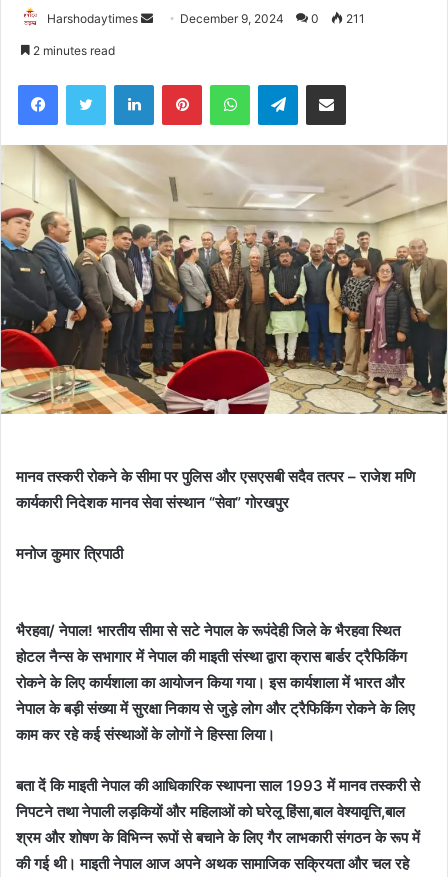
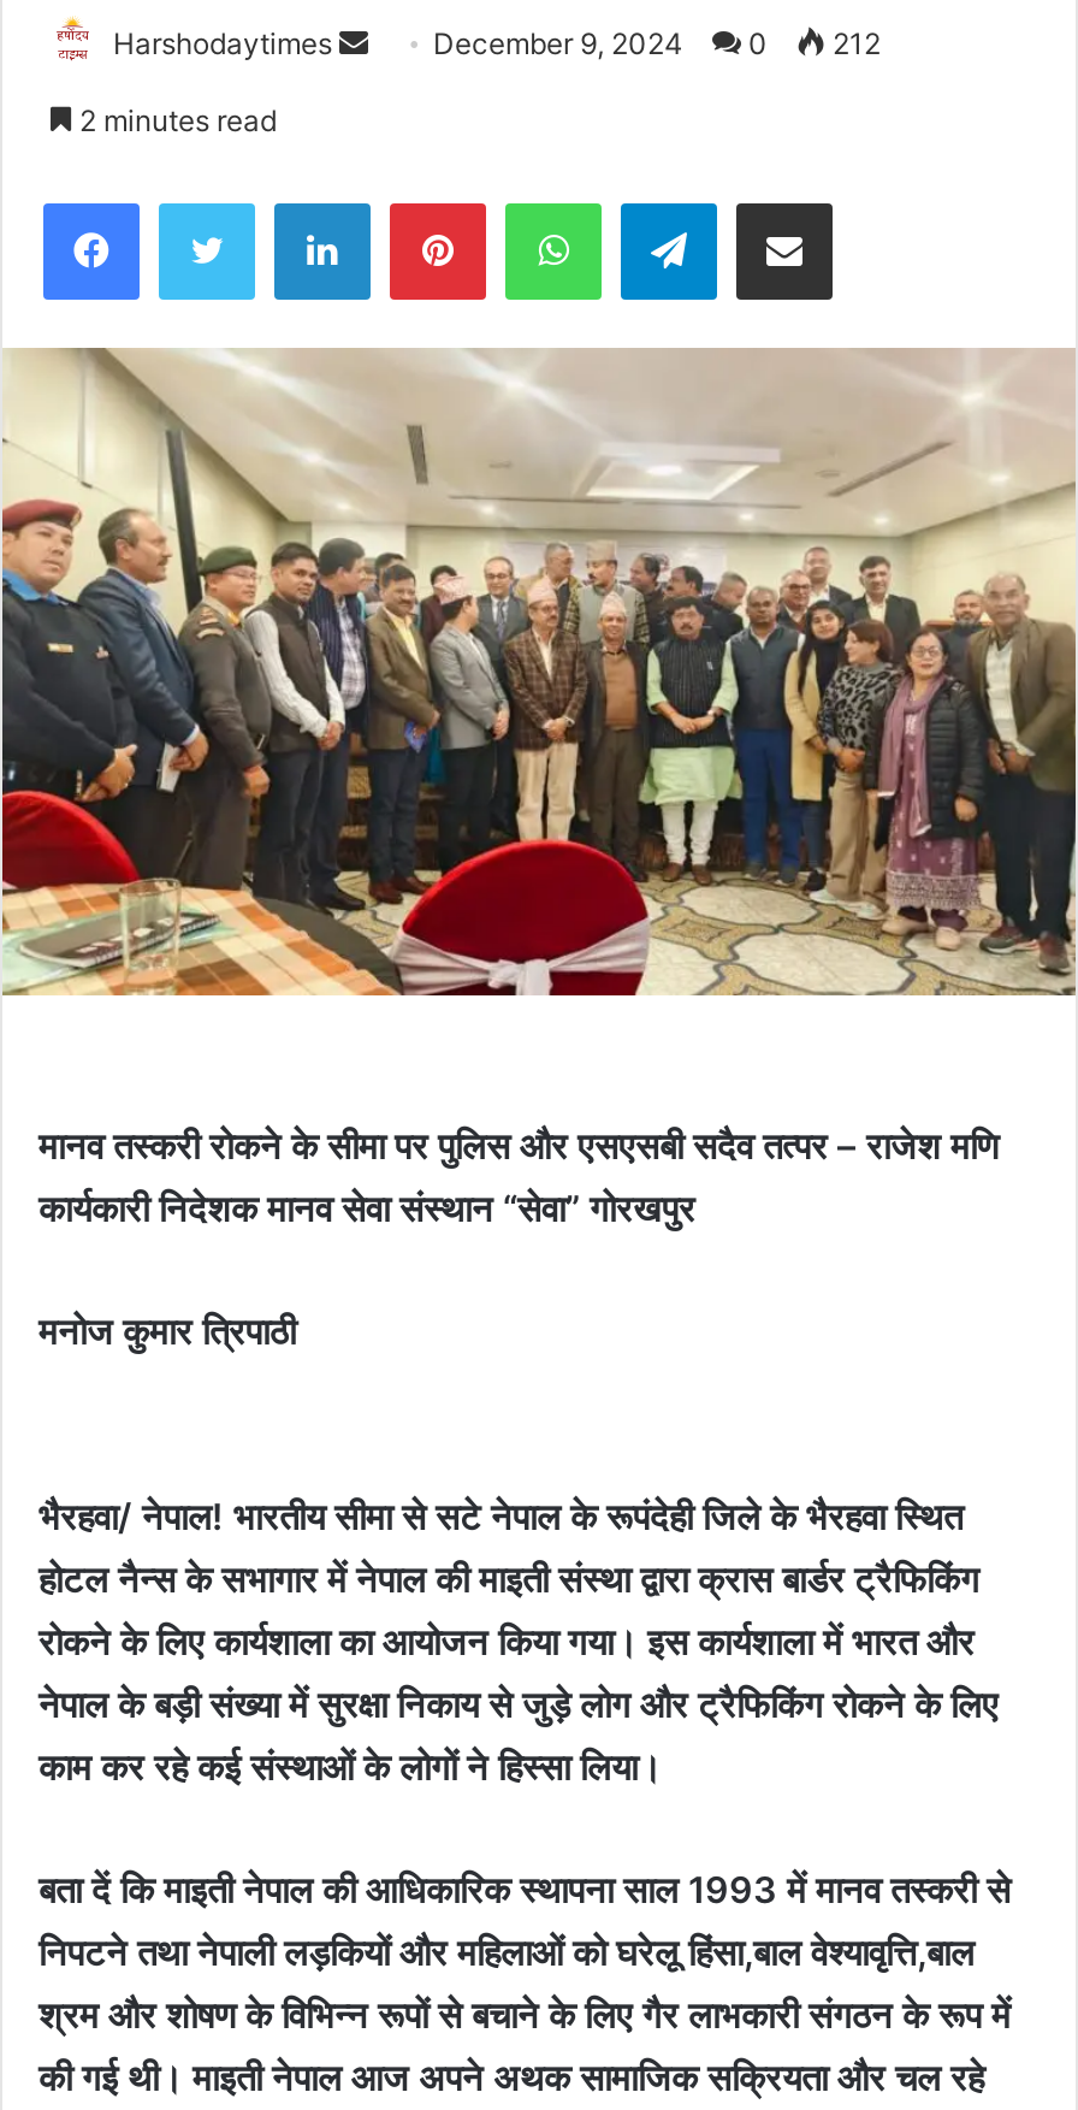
- 211
+ 212
